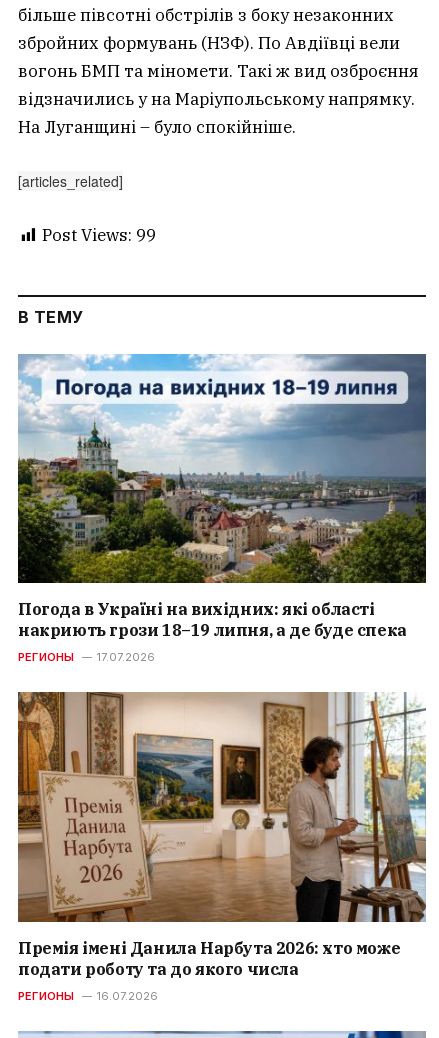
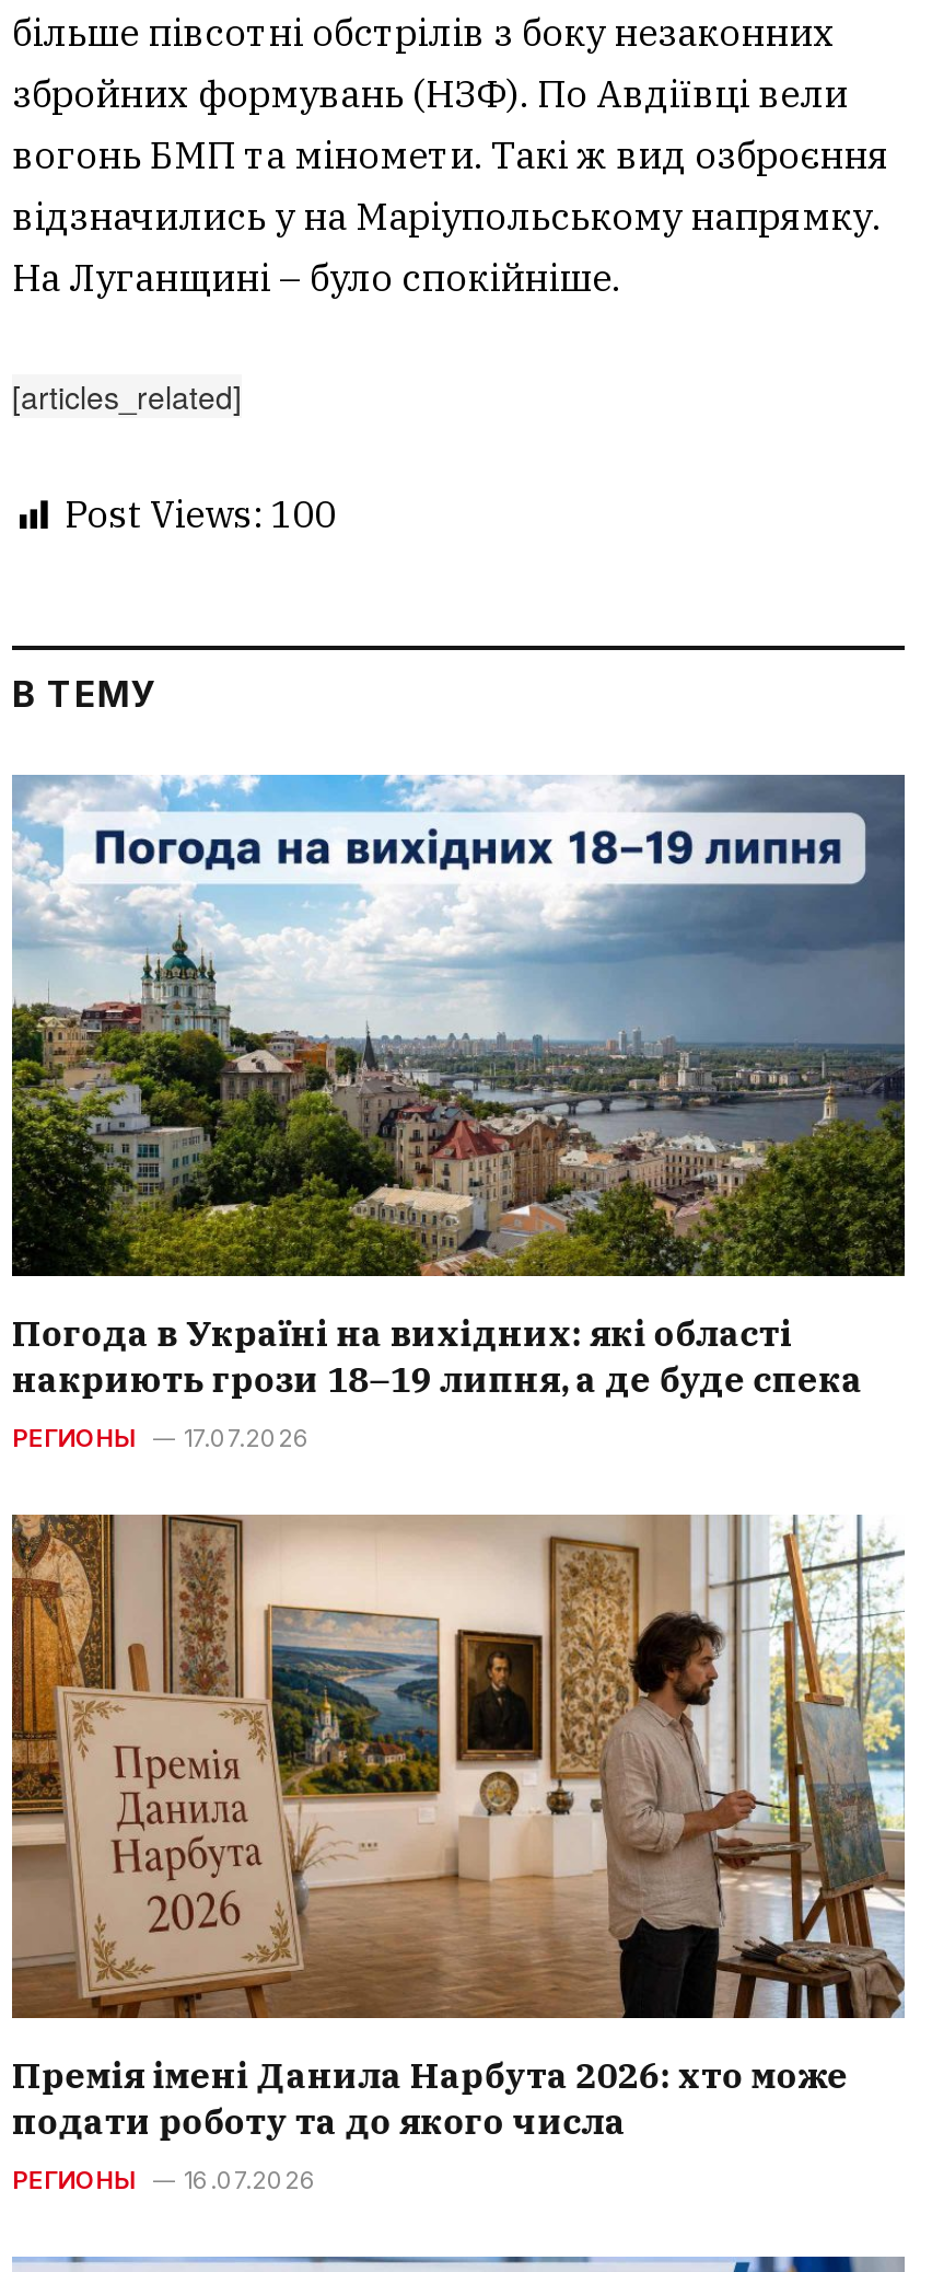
- Post Views: 99
+ Post Views: 100
